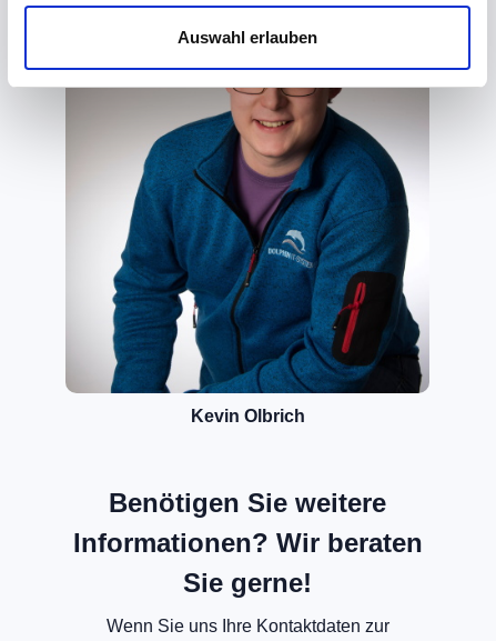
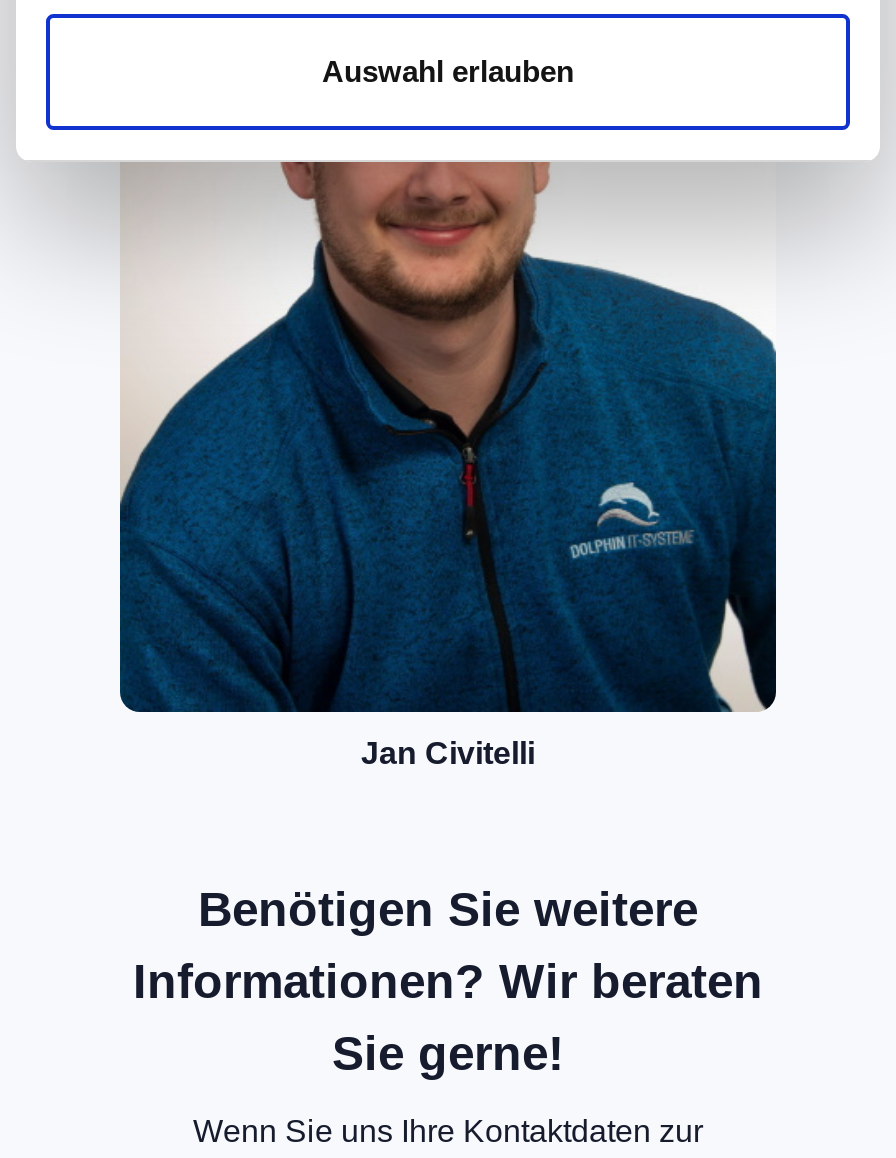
- [image]
- Kevin Olbrich
+ [image]
+ Jan Civitelli
